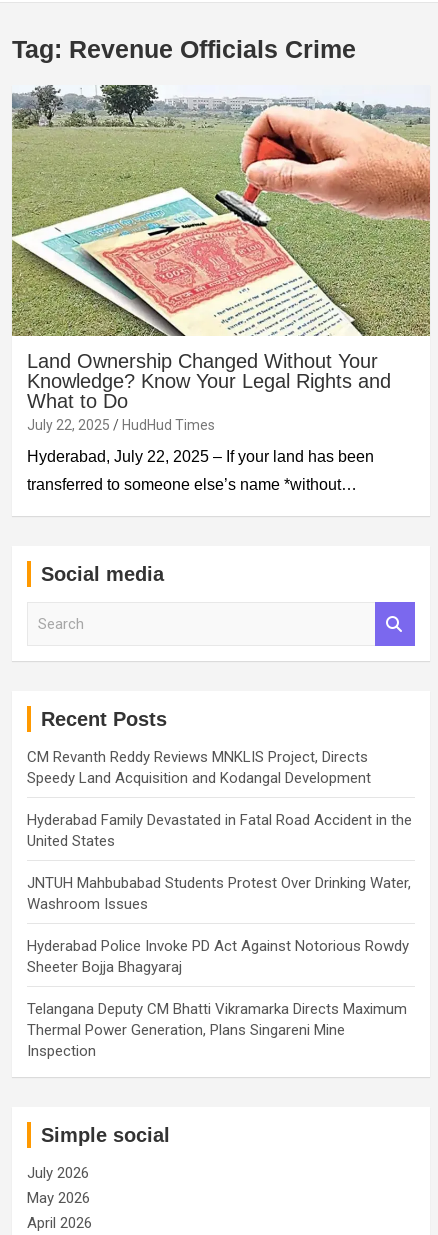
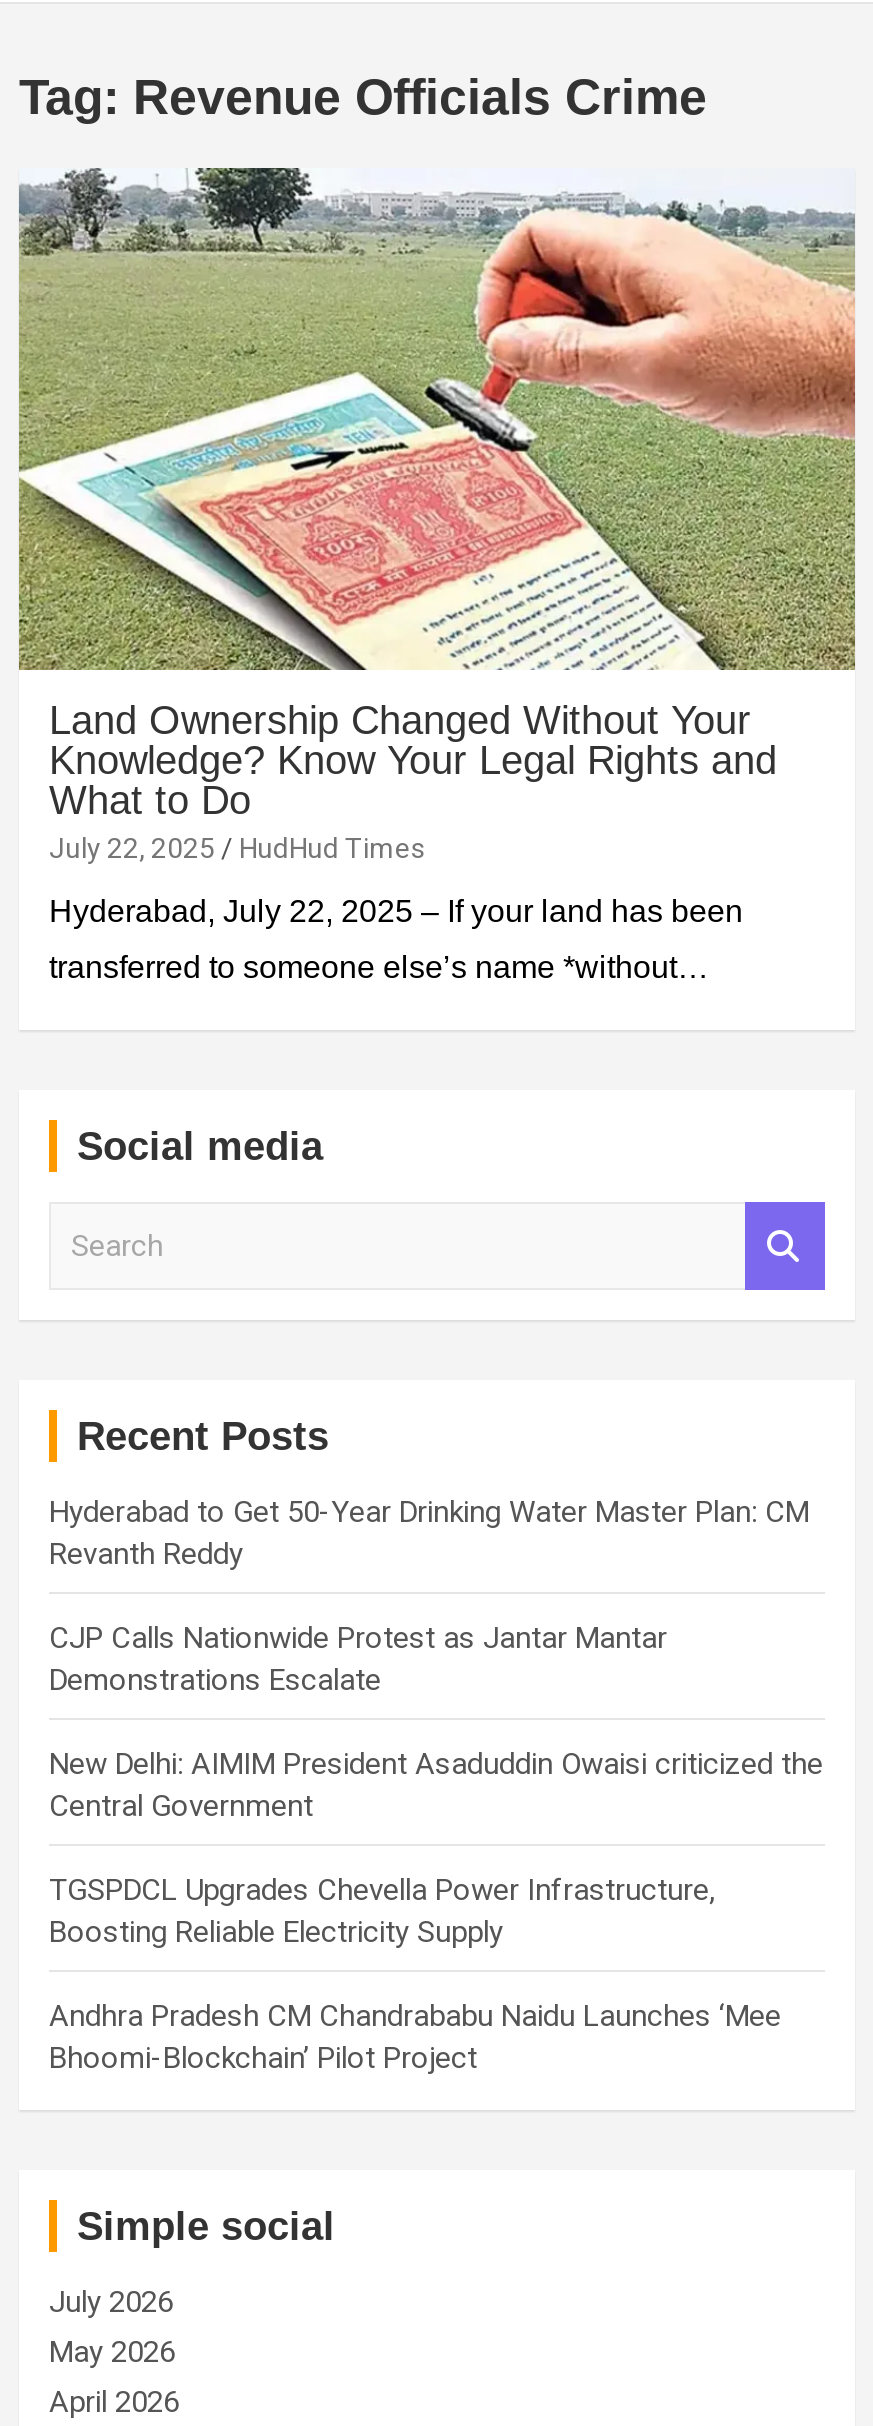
- CM Revanth Reddy Reviews MNKLIS Project, Directs
- Speedy Land Acquisition and Kodangal Development
+ Hyderabad to Get 50-Year Drinking Water Master Plan: CM
+ Revanth Reddy

- Hyderabad Family Devastated in Fatal Road Accident in the
- United States
+ CJP Calls Nationwide Protest as Jantar Mantar
+ Demonstrations Escalate

- JNTUH Mahbubabad Students Protest Over Drinking Water,
- Washroom Issues
+ New Delhi: AIMIM President Asaduddin Owaisi criticized the
+ Central Government

- Hyderabad Police Invoke PD Act Against Notorious Rowdy
- Sheeter Bojja Bhagyaraj
+ TGSPDCL Upgrades Chevella Power Infrastructure,
+ Boosting Reliable Electricity Supply

- Telangana Deputy CM Bhatti Vikramarka Directs Maximum
- Thermal Power Generation, Plans Singareni Mine
- Inspection
+ Andhra Pradesh CM Chandrababu Naidu Launches ‘Mee
+ Bhoomi-Blockchain’ Pilot Project
